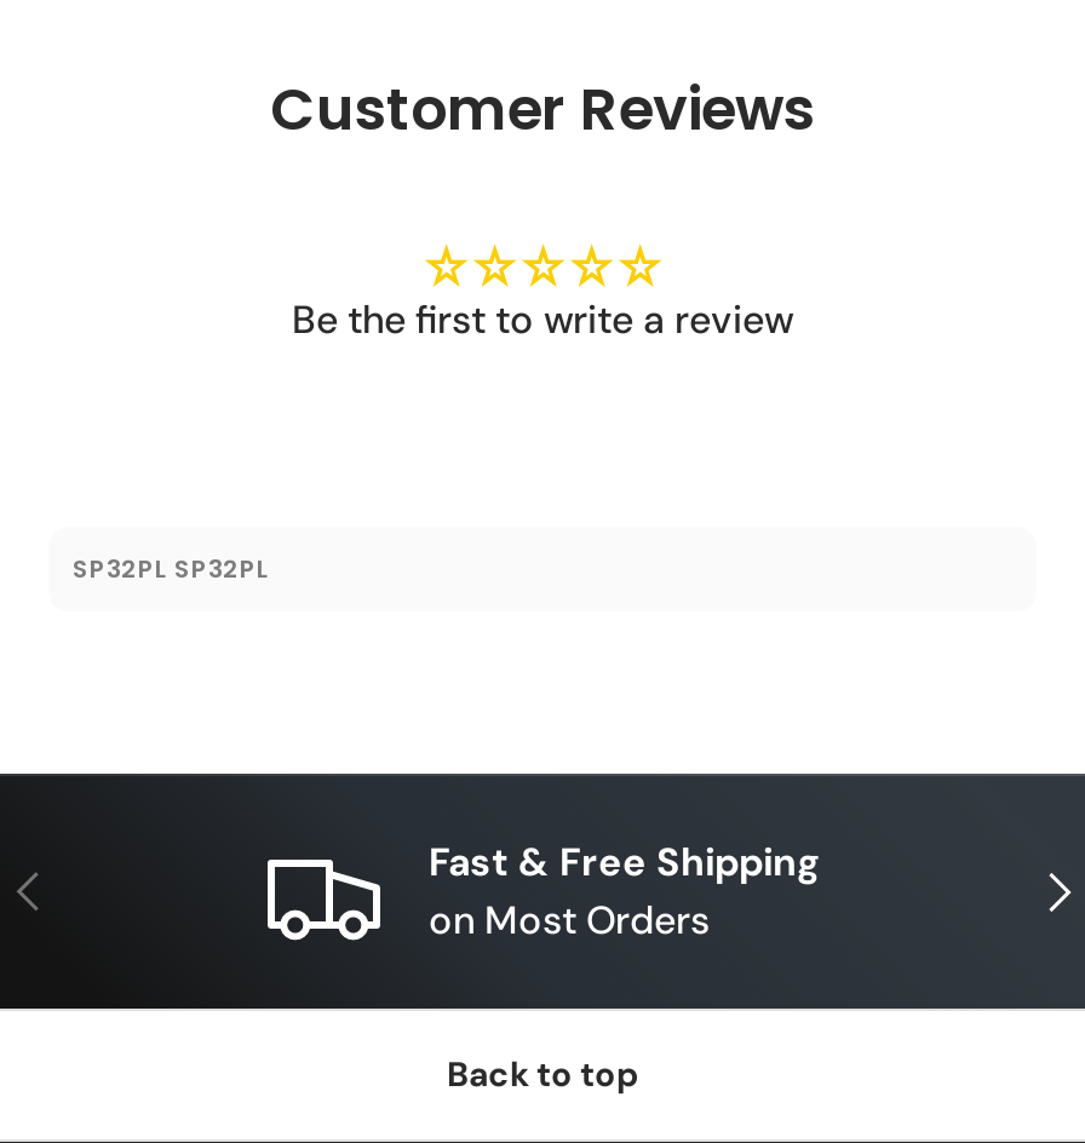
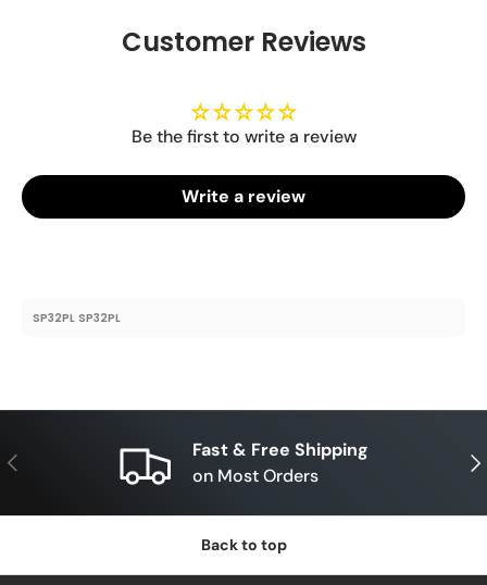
+ Write a review
